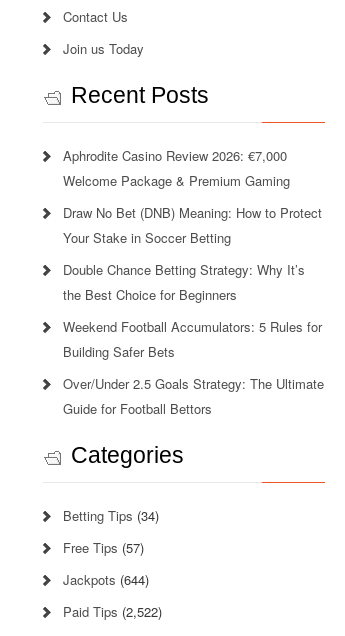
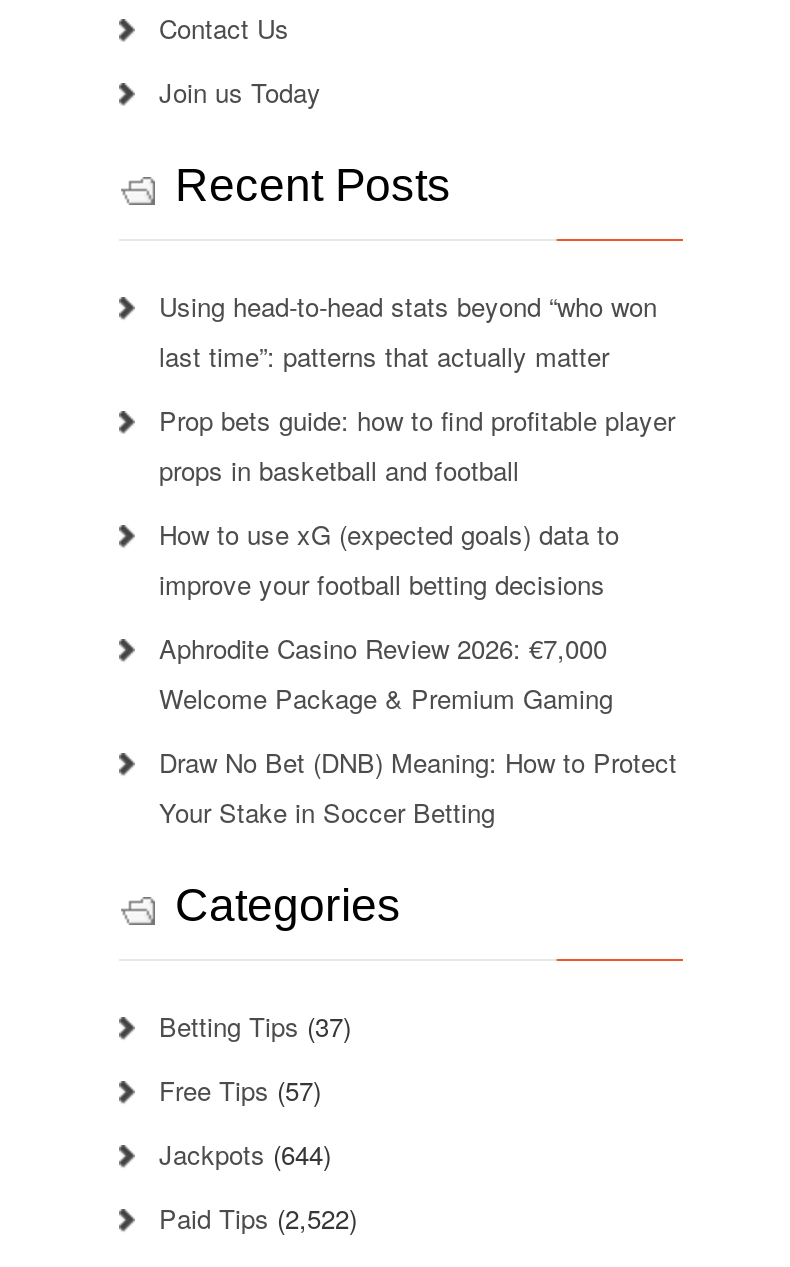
+ Using head‑to‑head stats beyond “who won
+ last time”: patterns that actually matter
+ Prop bets guide: how to find profitable player
+ props in basketball and football
+ How to use xG (expected goals) data to
+ improve your football betting decisions

moved down: Aphrodite Casino Review 2026: €7,000 | Welcome Package & Premium Gaming | Draw No Bet (DNB) Meaning: How to Protect | Your Stake in Soccer Betting

- Double Chance Betting Strategy: Why It’s
- the Best Choice for Beginners
- Weekend Football Accumulators: 5 Rules for
- Building Safer Bets
- Over/Under 2.5 Goals Strategy: The Ultimate
- Guide for Football Bettors

- Betting Tips (34)
+ Betting Tips (37)
